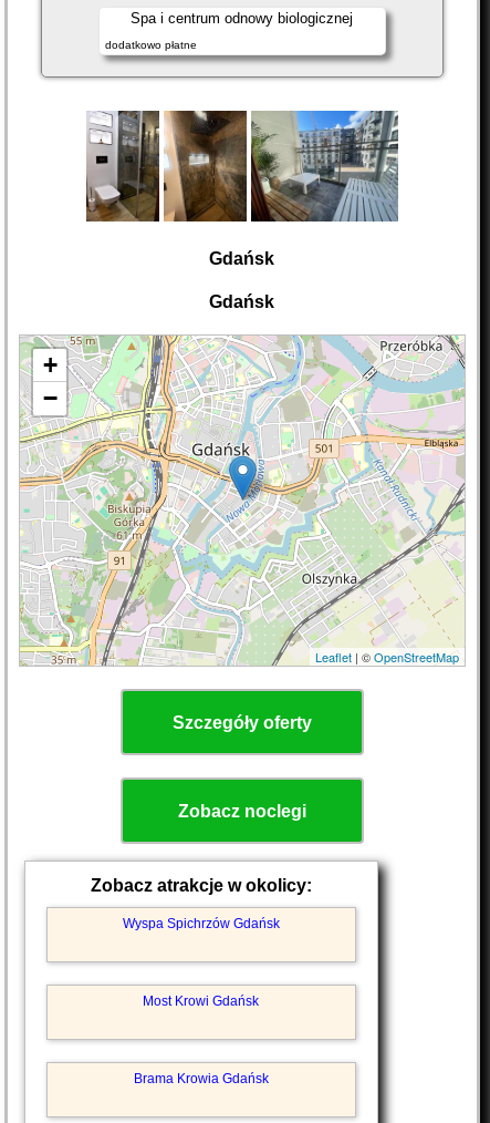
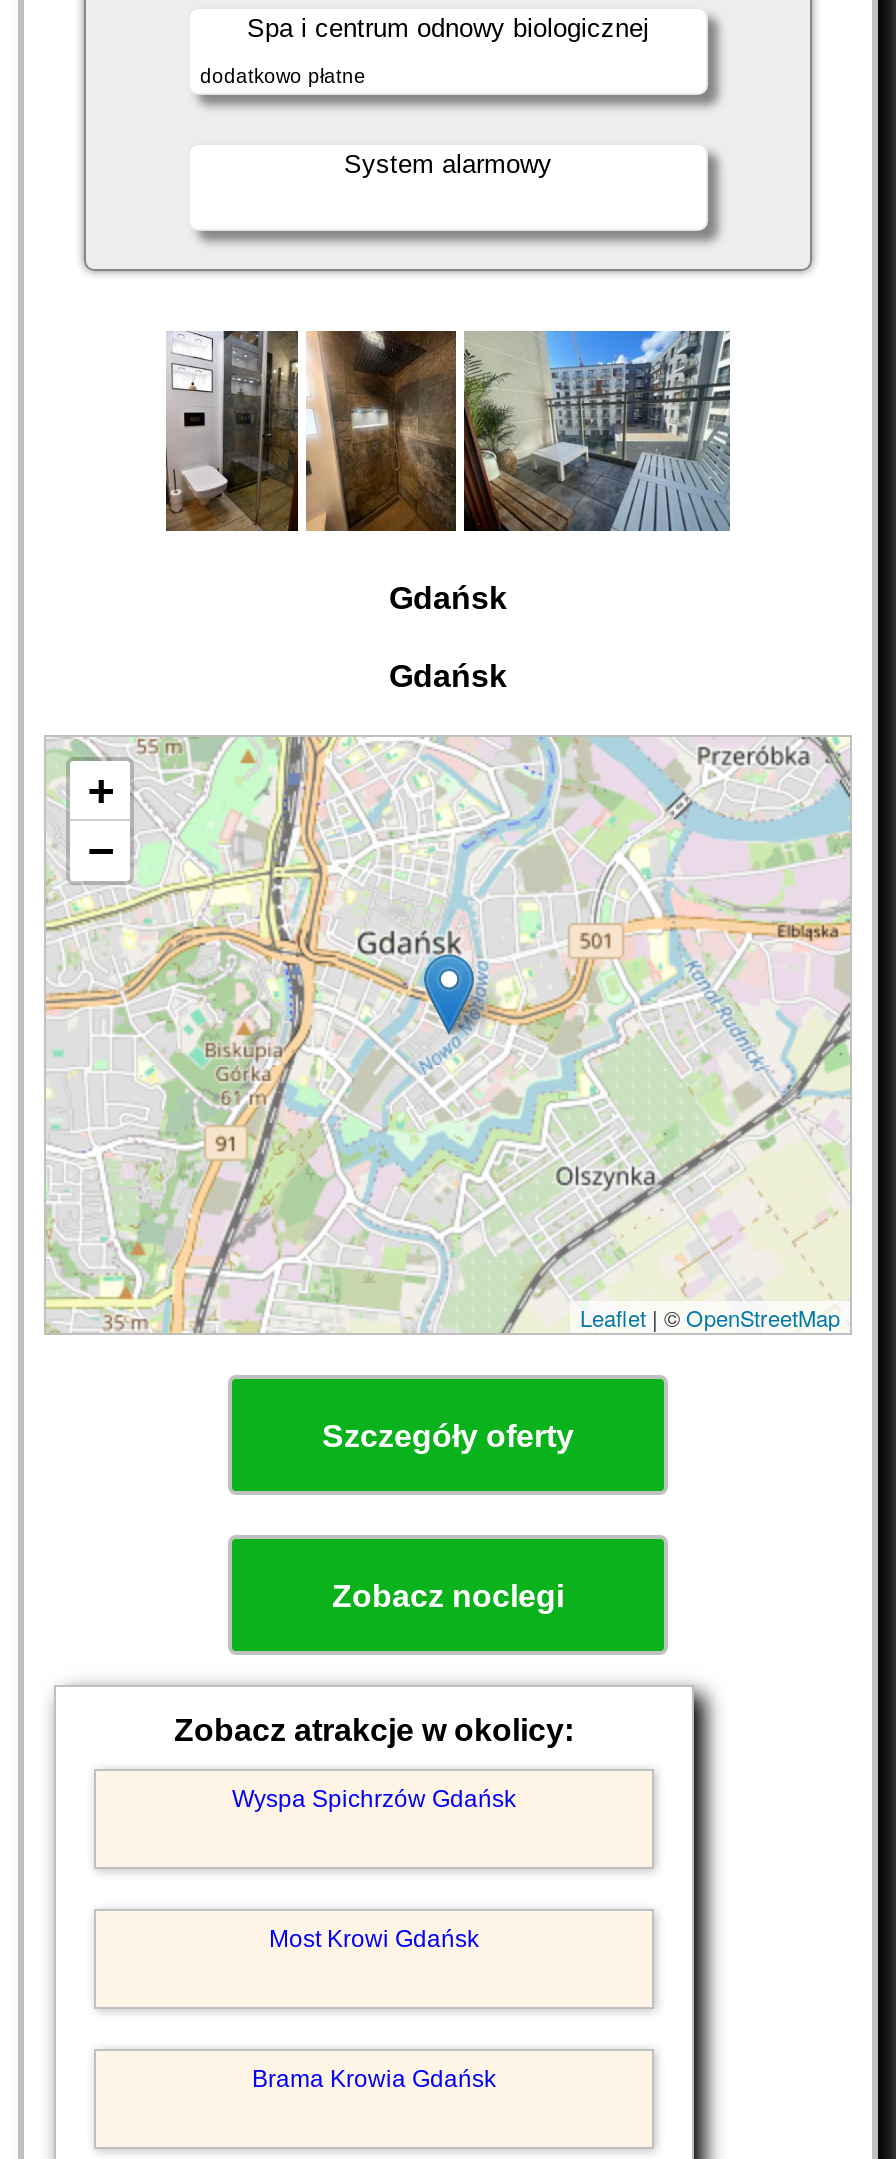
+ System alarmowy
